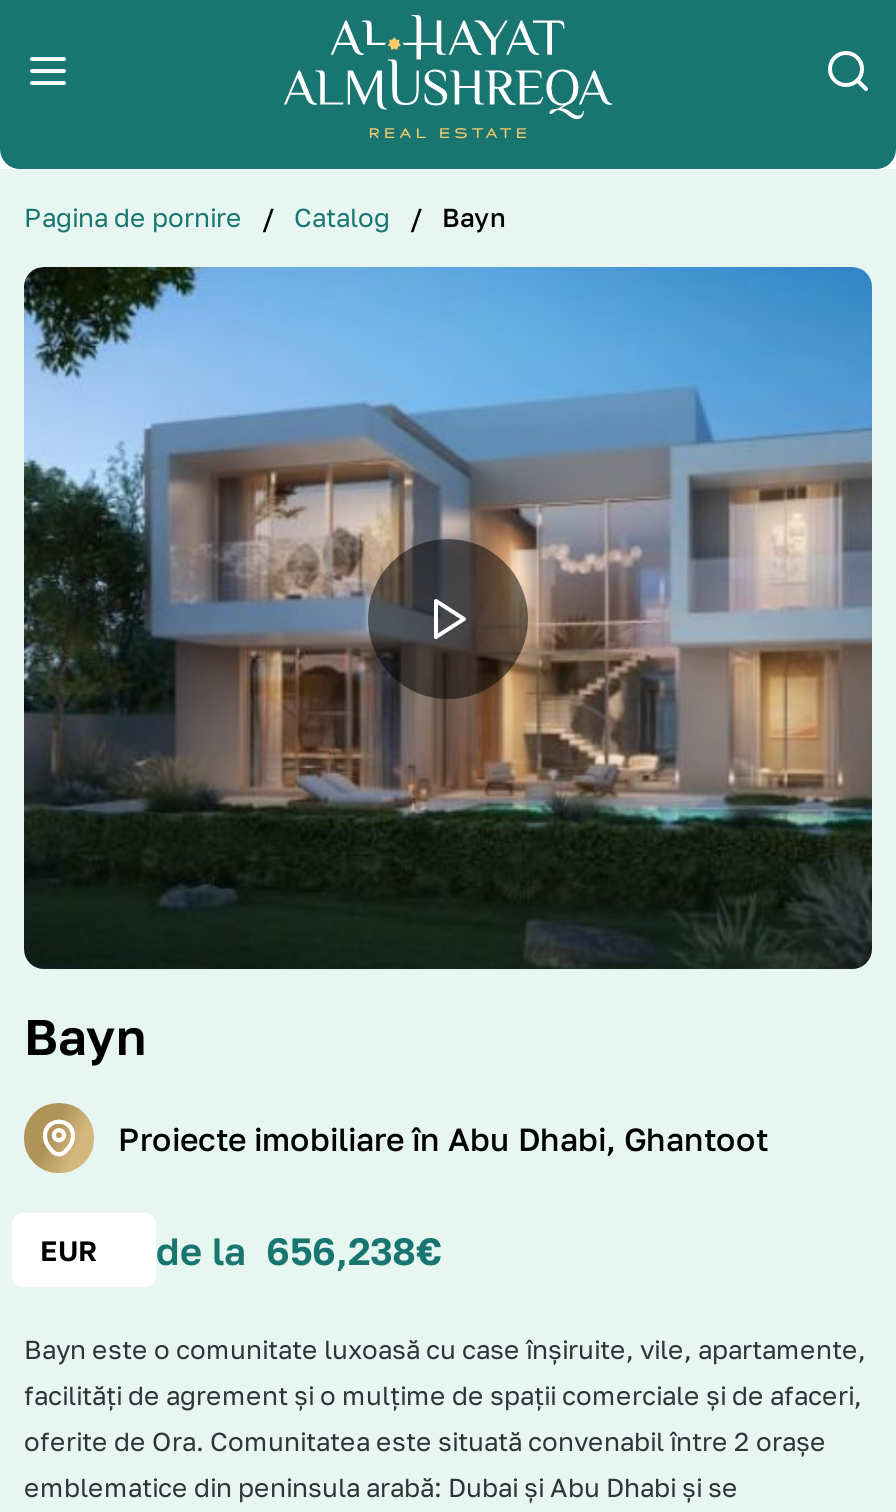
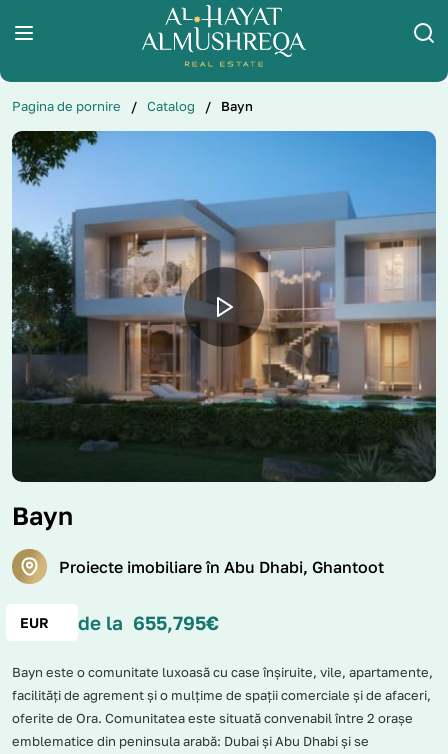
- de la 656,238€
+ de la 655,795€
